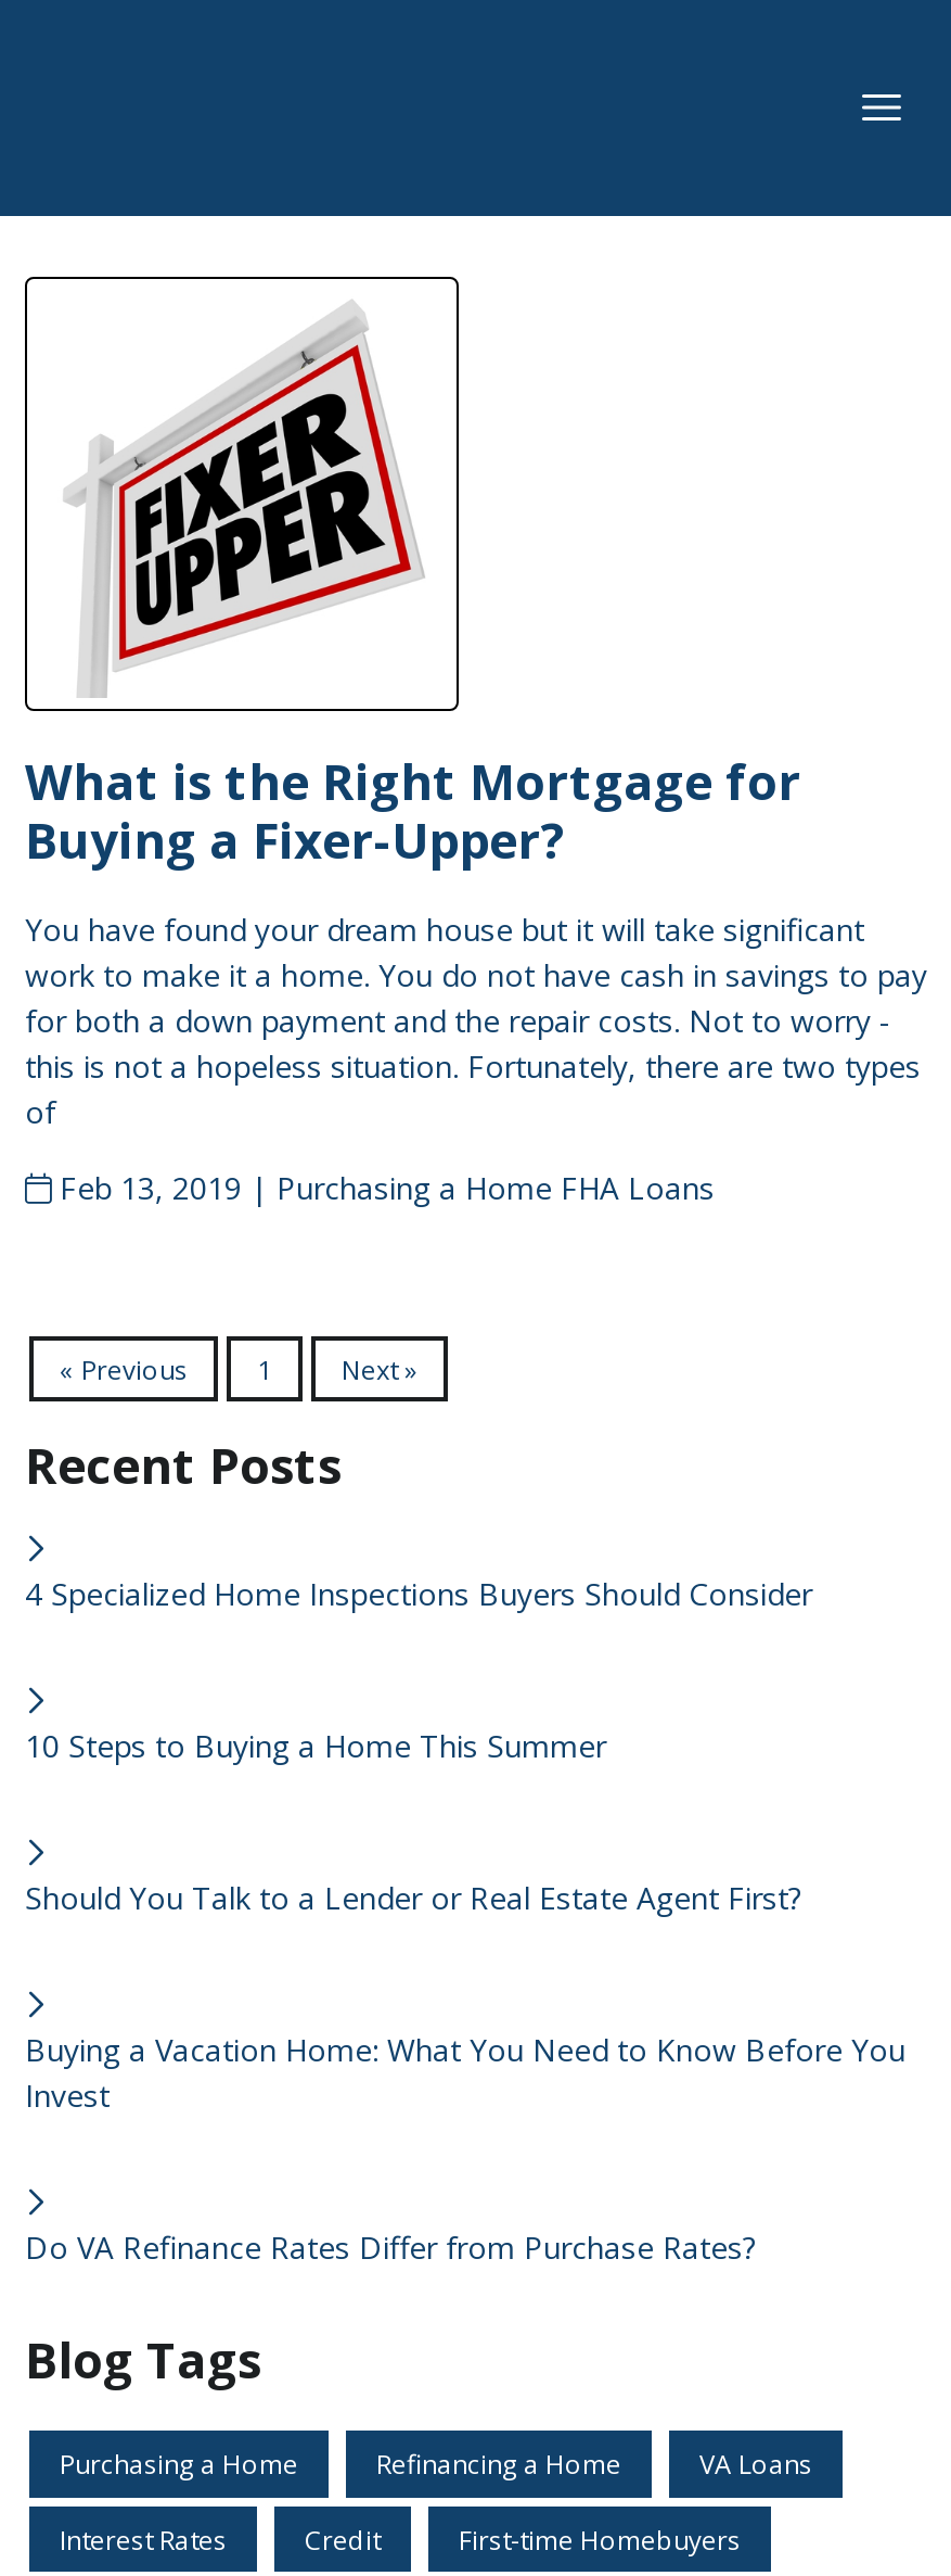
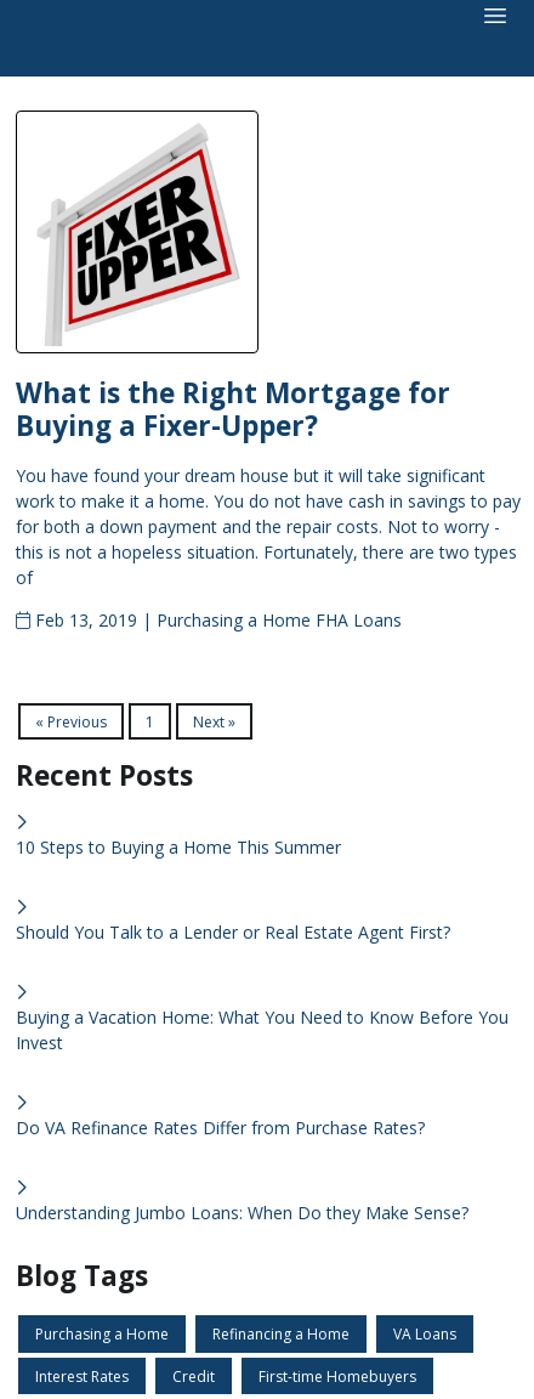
- 4 Specialized Home Inspections Buyers Should Consider

moved up: 10 Steps to Buying a Home This Summer | Should You Talk to a Lender or Real Estate Agent First? | Buying a Vacation Home: What You Need to Know Before You | Invest | Do VA Refinance Rates Differ from Purchase Rates?

+ Understanding Jumbo Loans: When Do they Make Sense?
